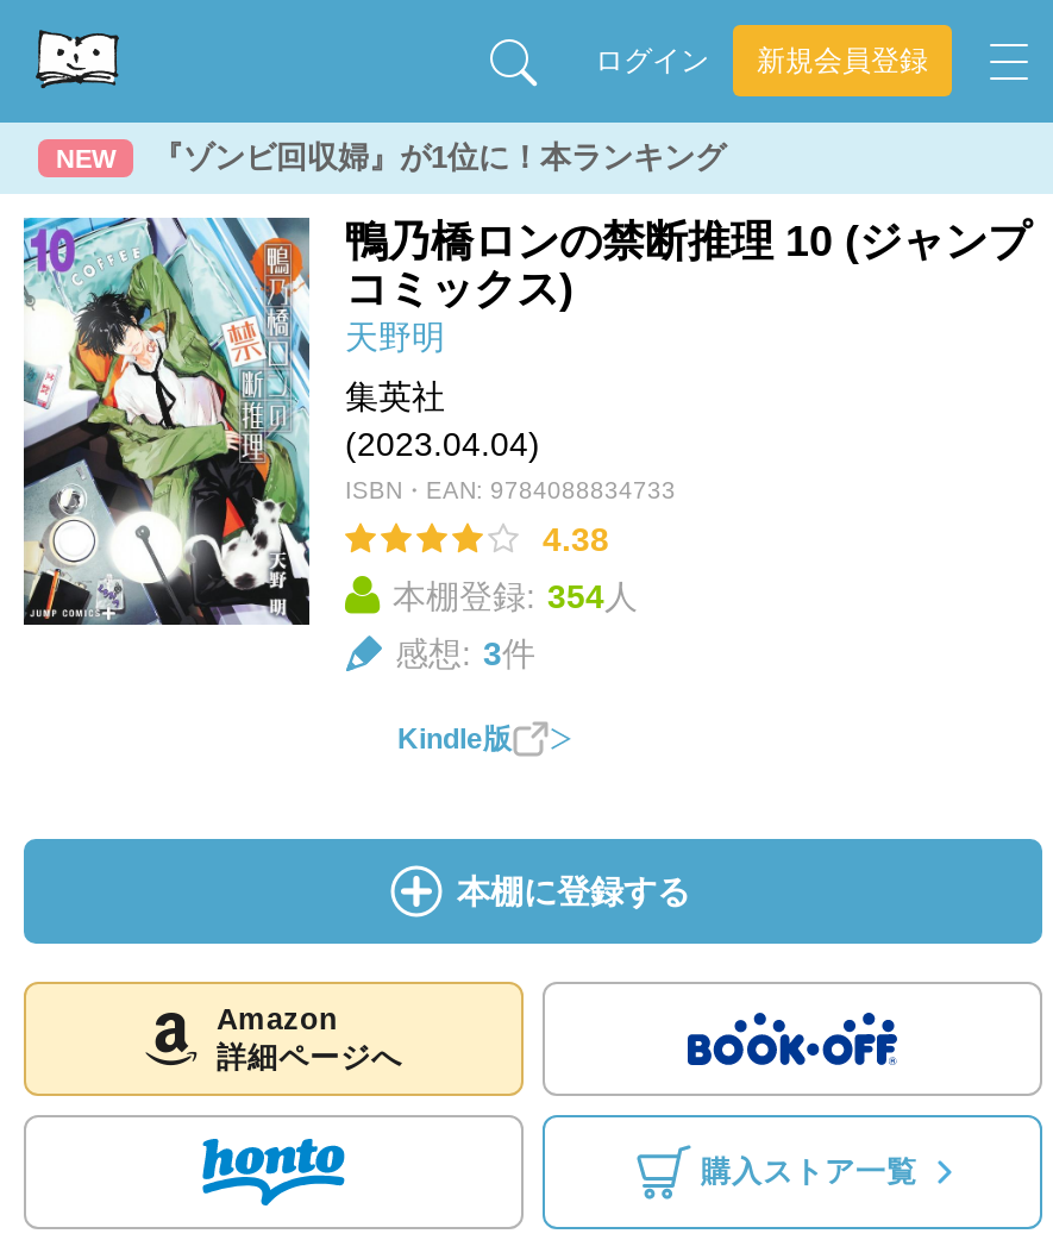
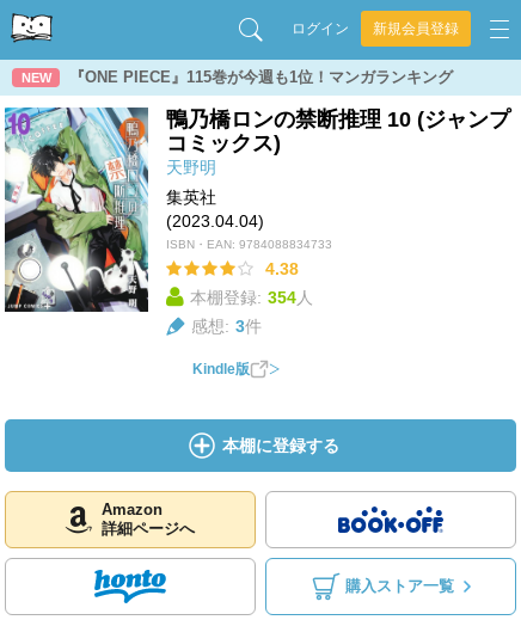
- 『ゾンビ回収婦』が1位に！本ランキング
+ 『ONE PIECE』115巻が今週も1位！マンガランキング
